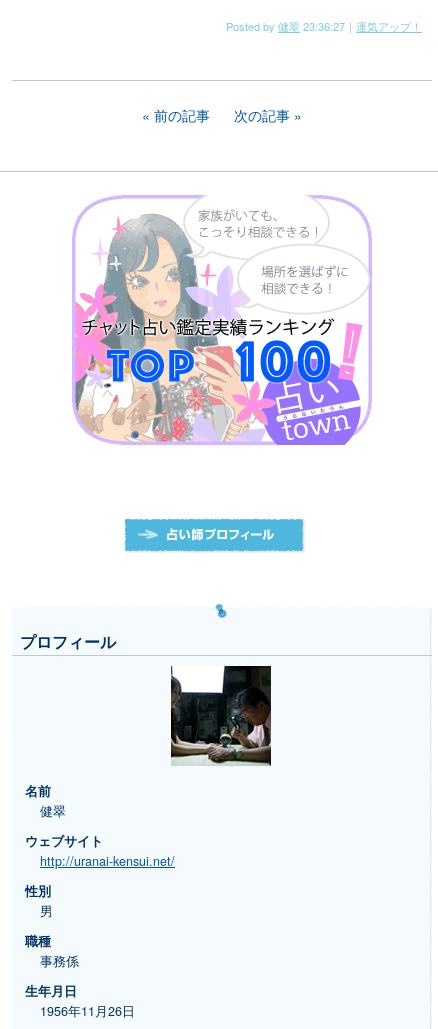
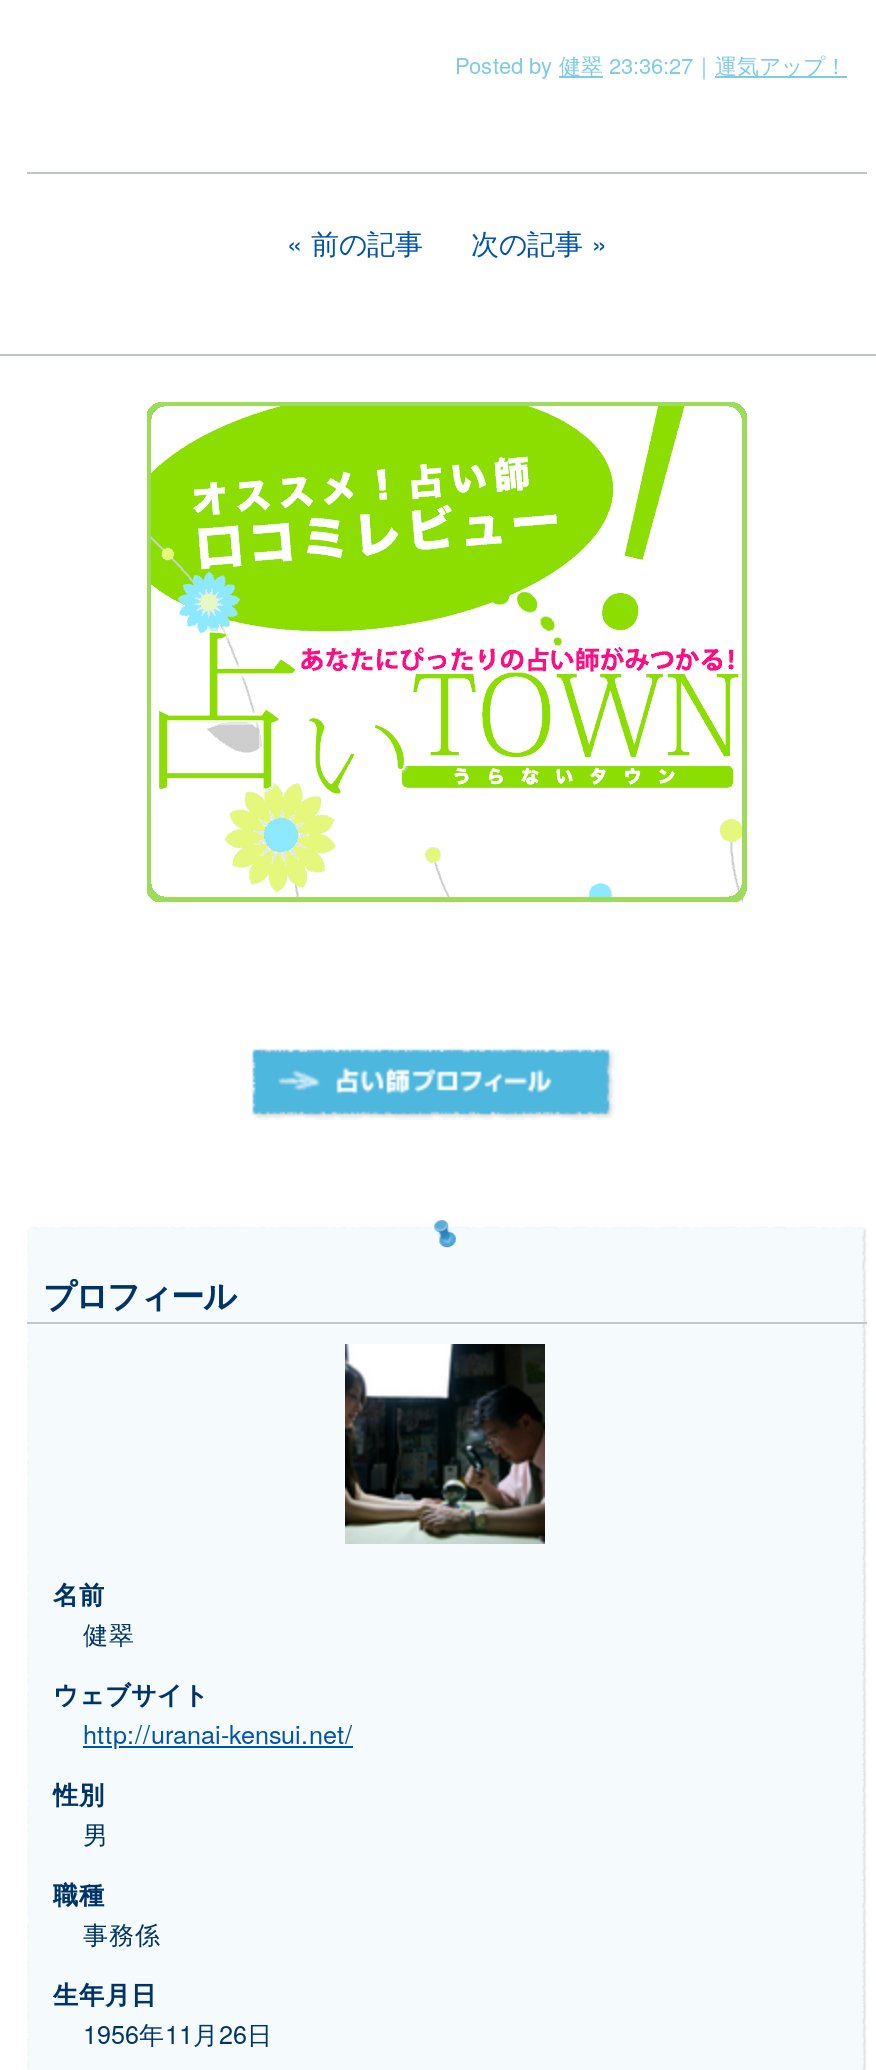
- [image]
+ [image]
